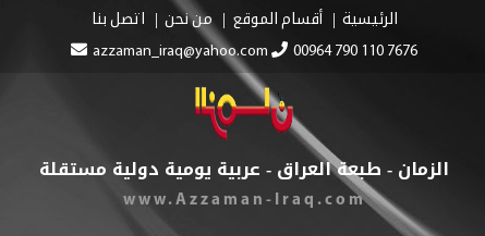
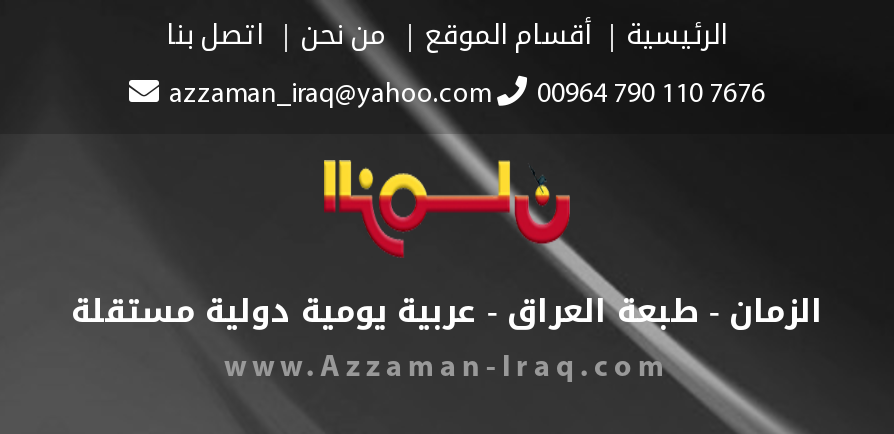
- [image]
+ [image]

- [image]
+ [image]
